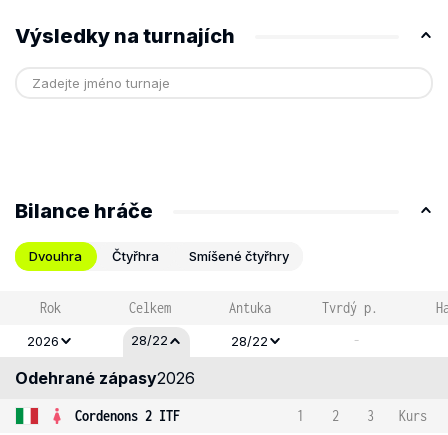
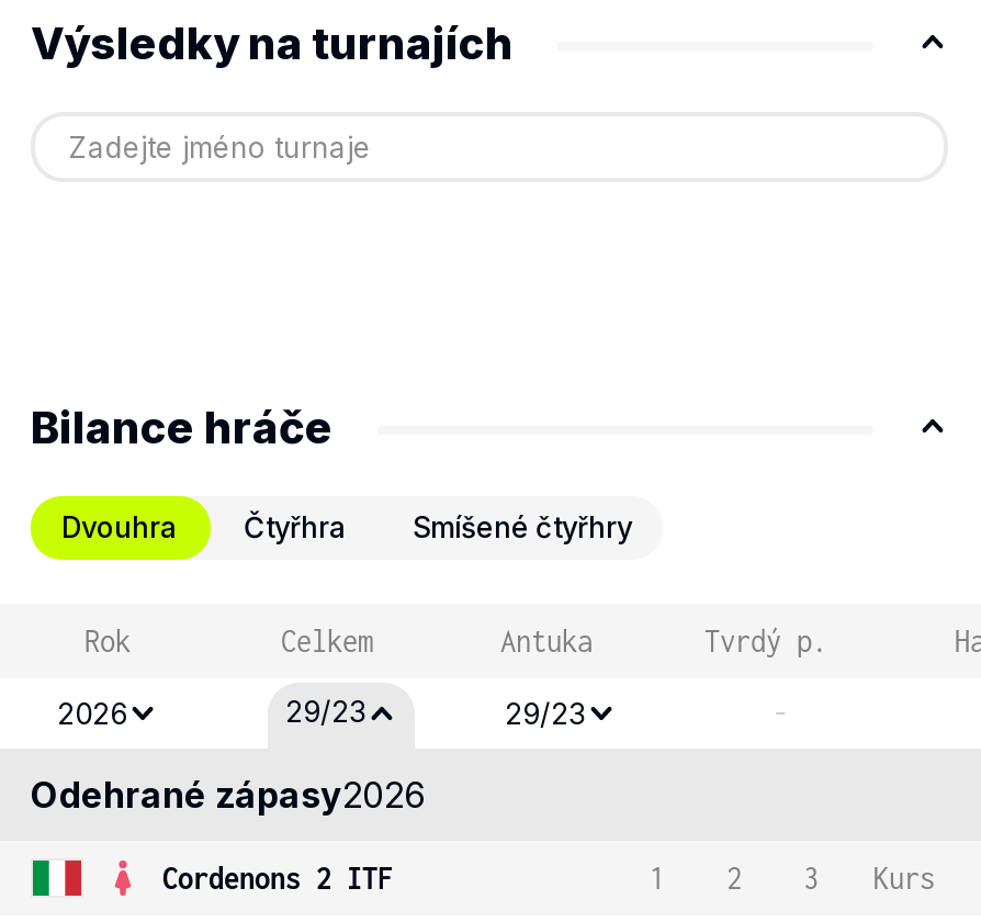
- 28/22
+ 29/23

- 28/22
+ 29/23
